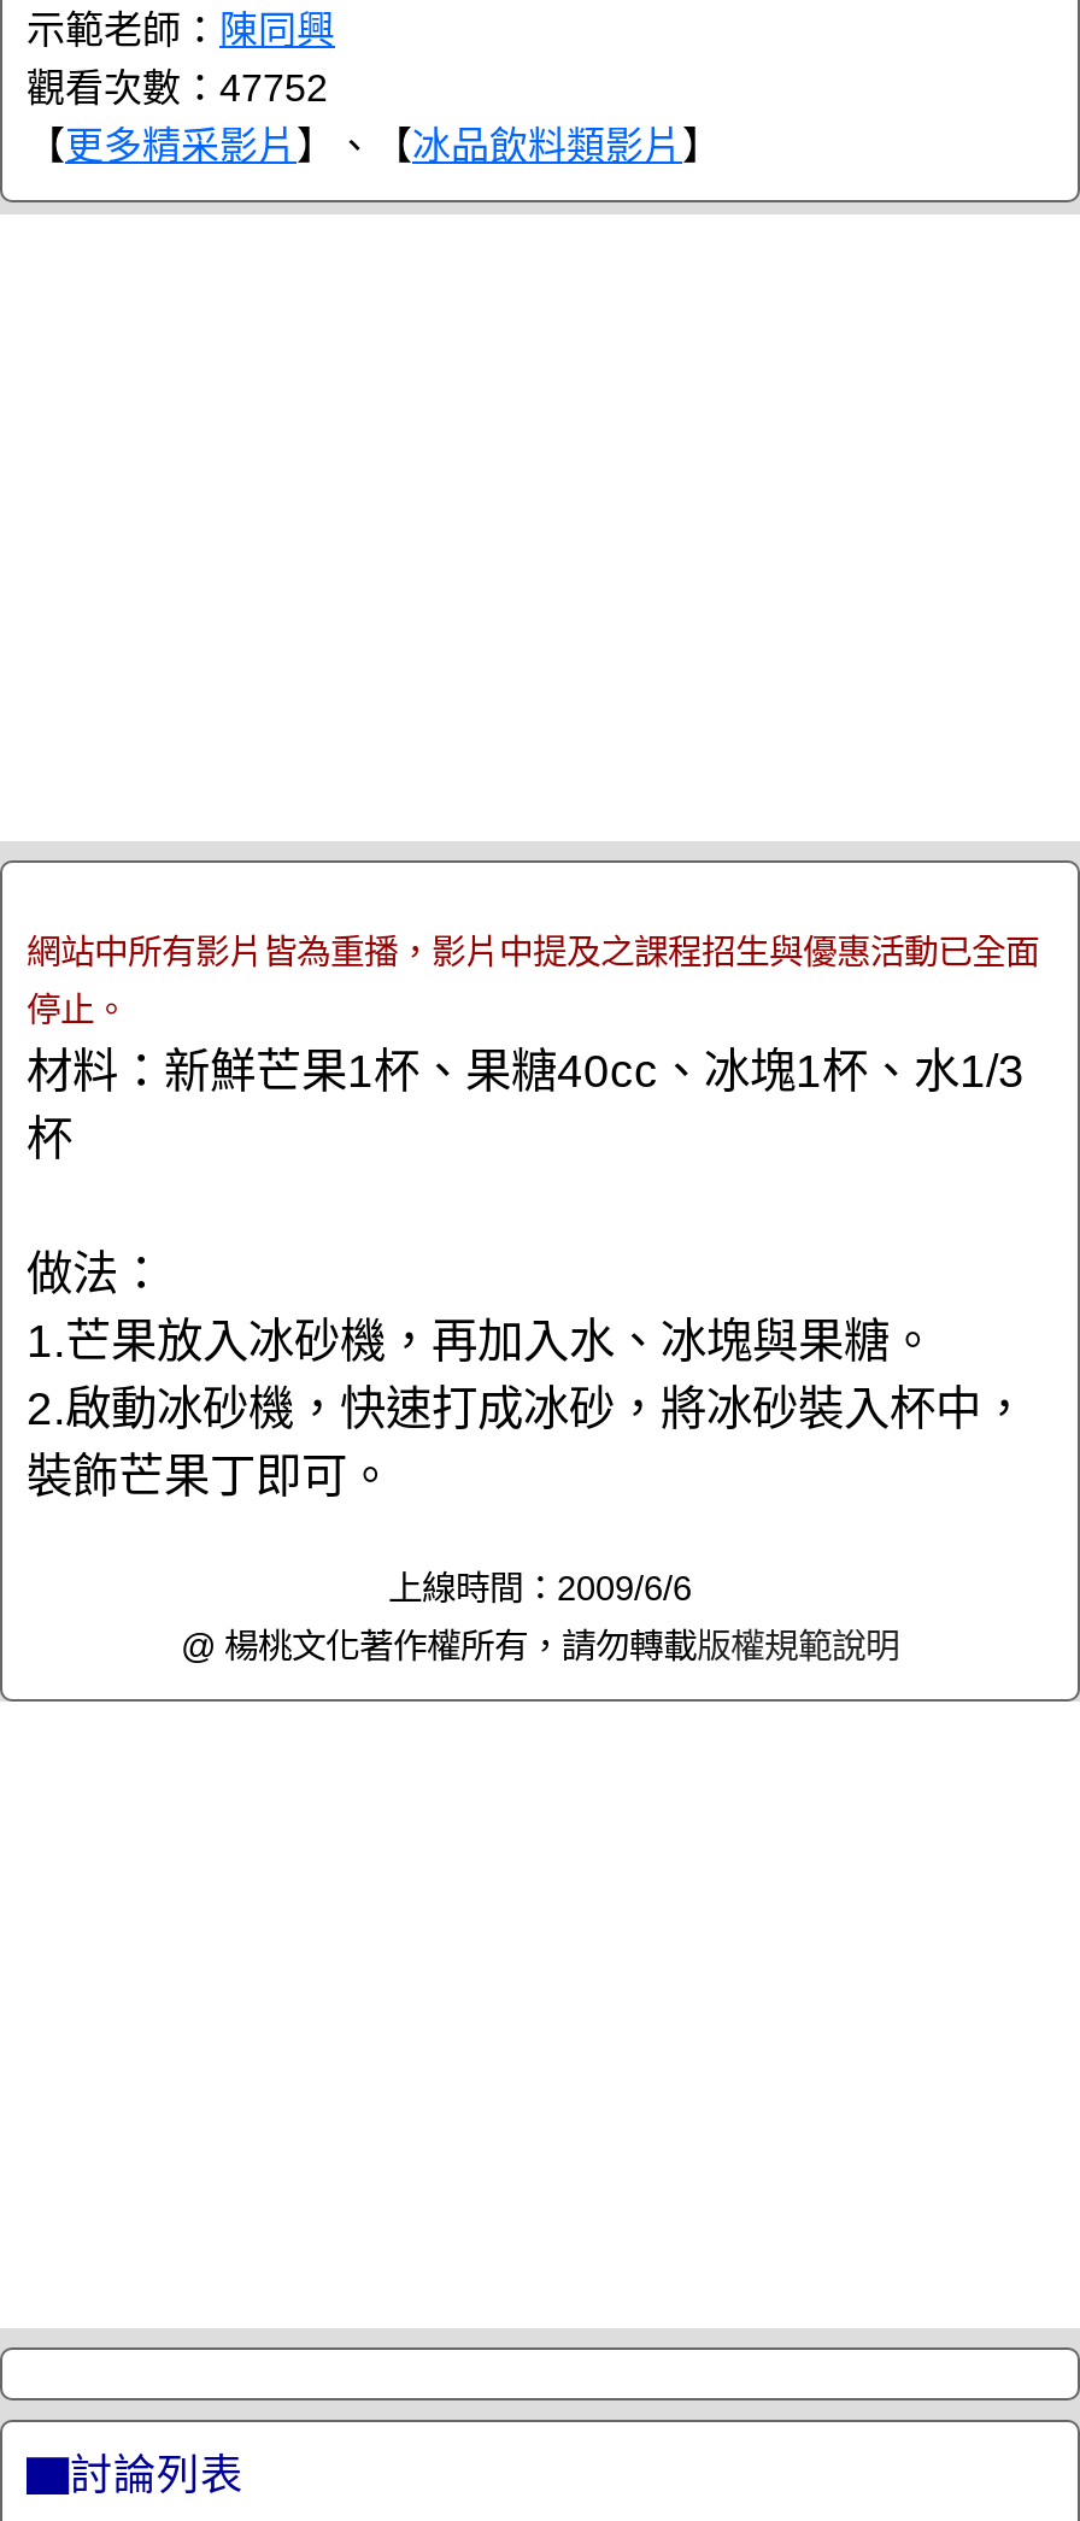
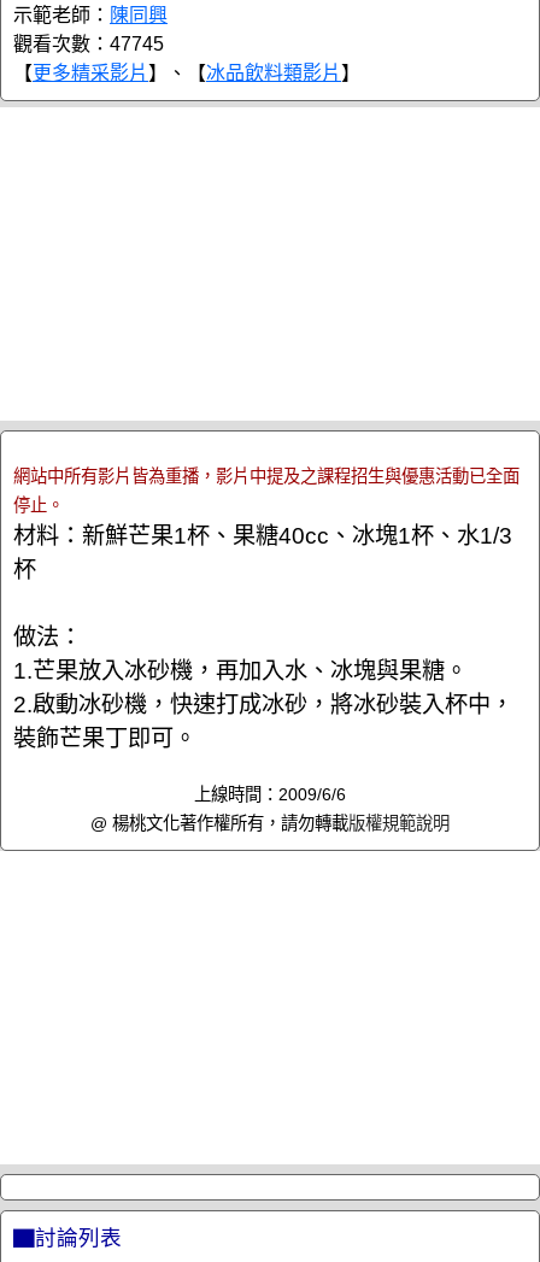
- 觀看次數：47752
+ 觀看次數：47745
